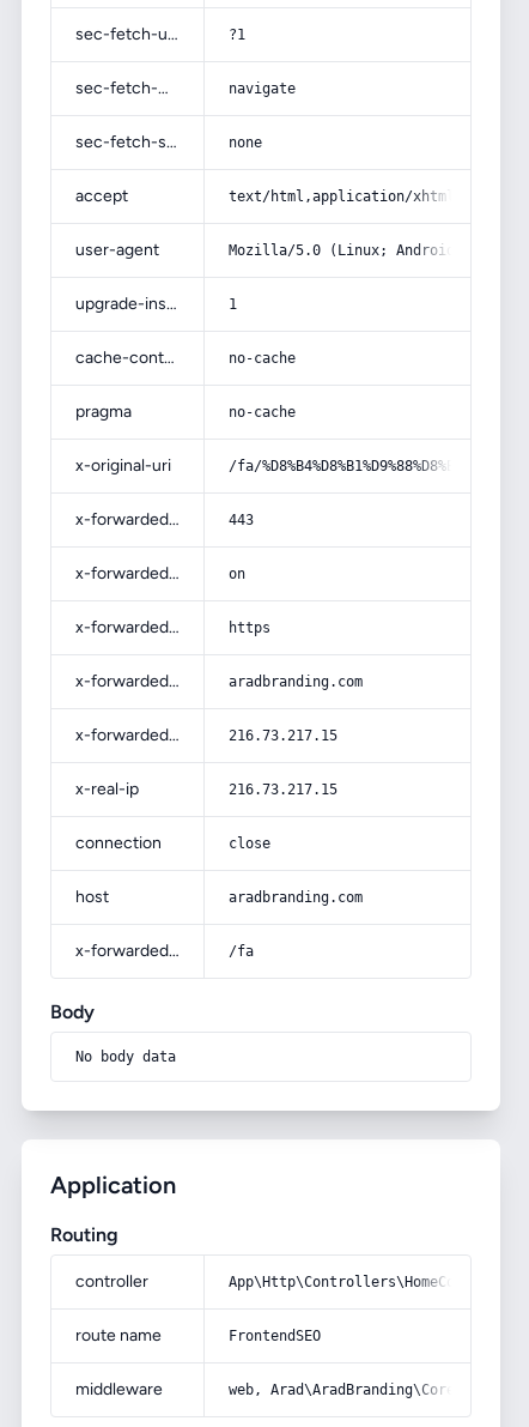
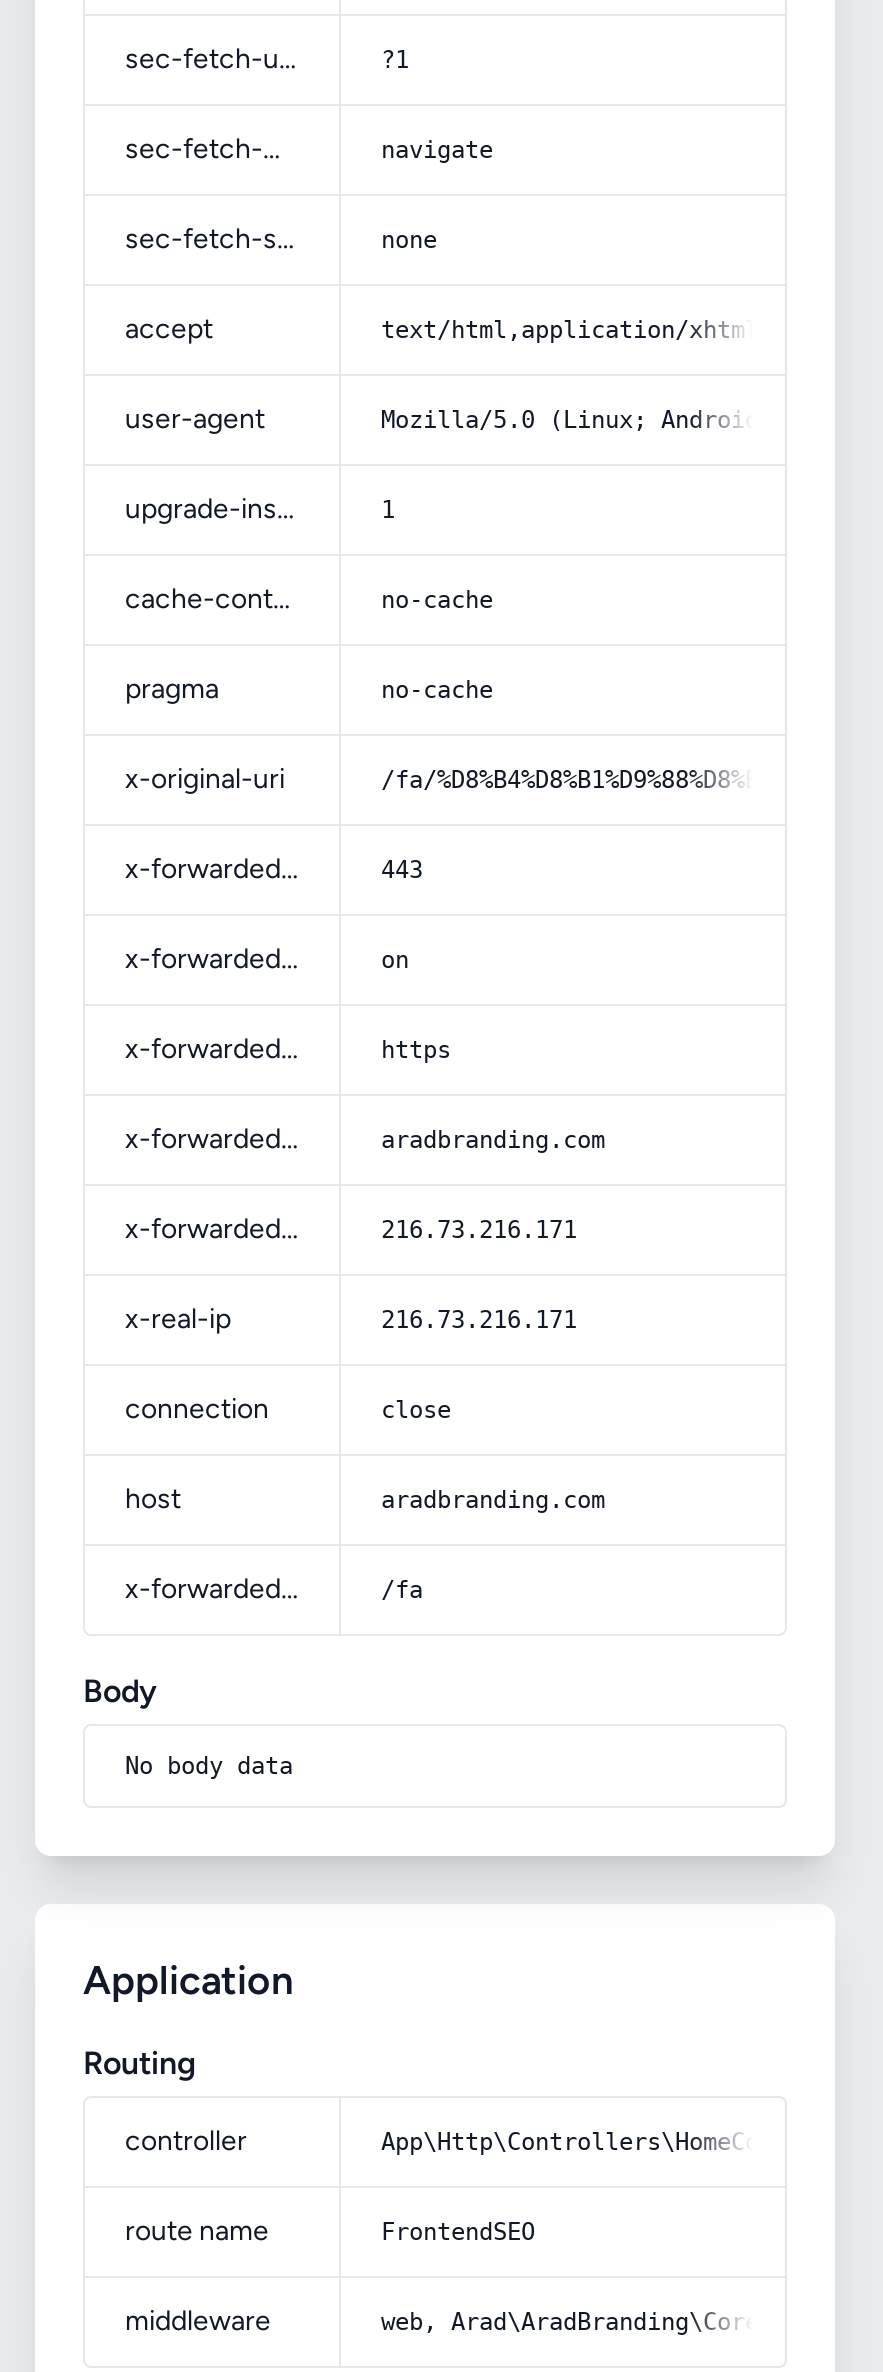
- 216.73.217.15
+ 216.73.216.171

- 216.73.217.15
+ 216.73.216.171
